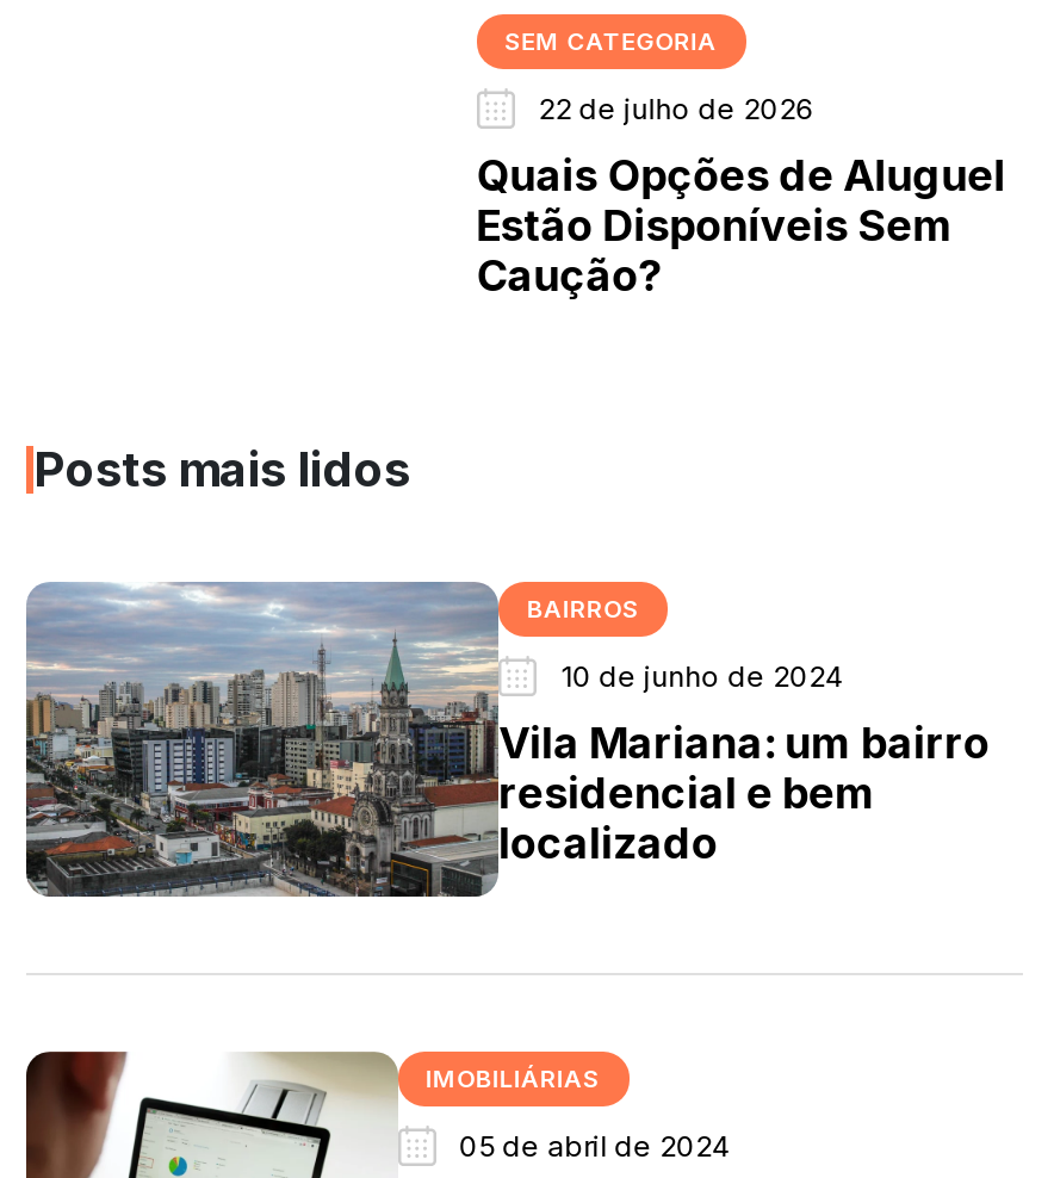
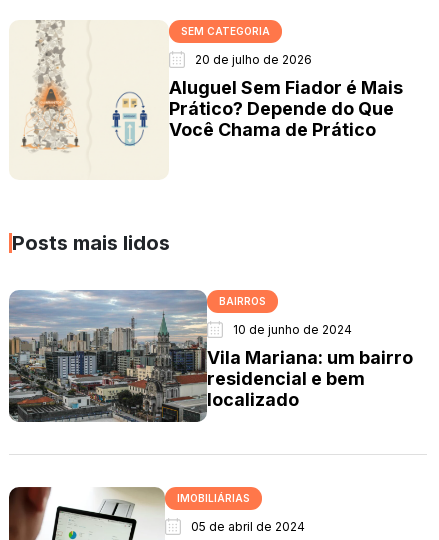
+ [image]

- 22 de julho de 2026
+ 20 de julho de 2026

- Quais Opções de Aluguel
- Estão Disponíveis Sem
- Caução?
+ Aluguel Sem Fiador é Mais
+ Prático? Depende do Que
+ Você Chama de Prático
